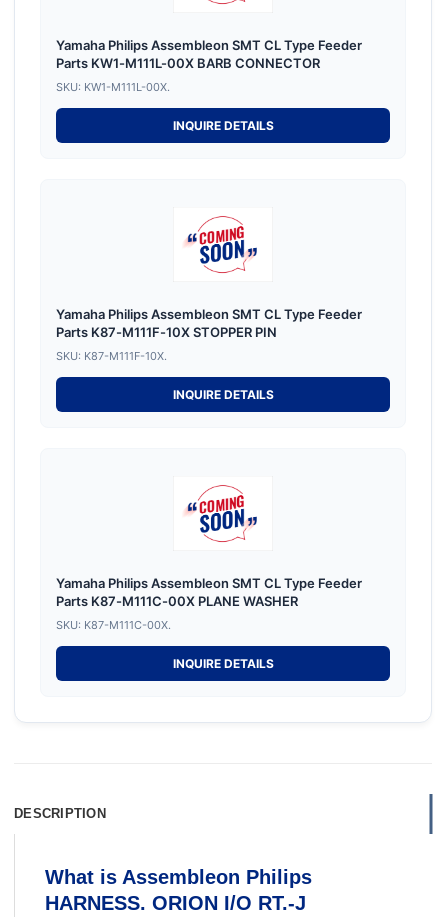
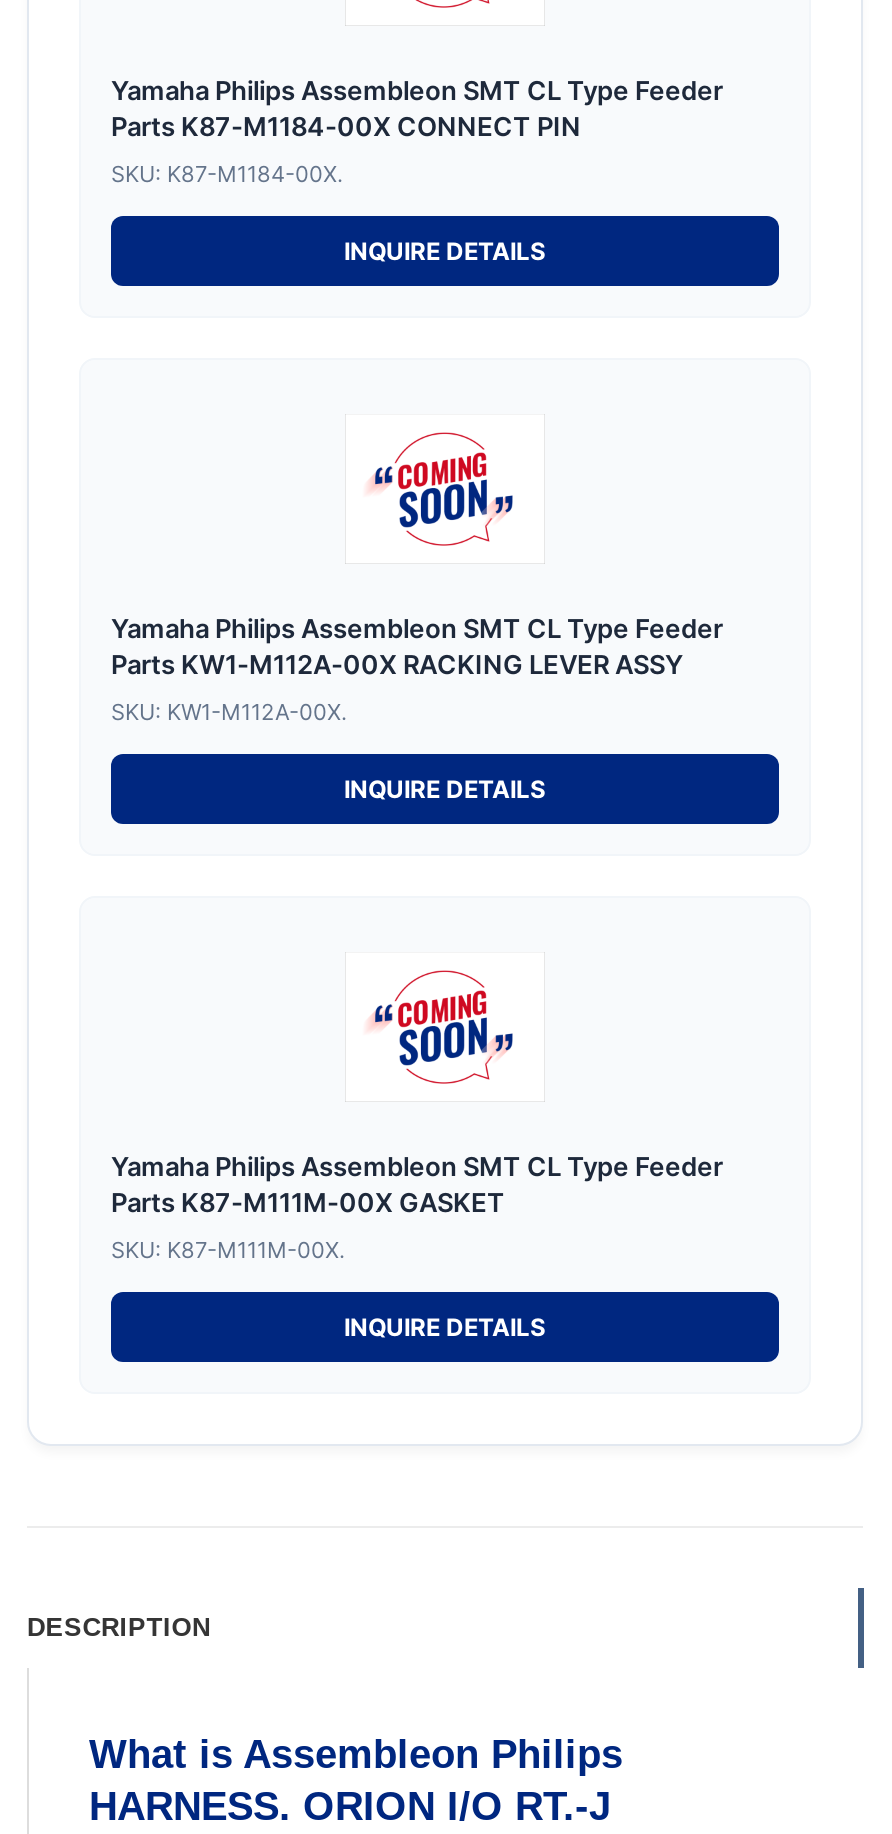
- Parts KW1-M111L-00X BARB CONNECTOR
+ Parts K87-M1184-00X CONNECT PIN

- SKU: KW1-M111L-00X.
+ SKU: K87-M1184-00X.

- Parts K87-M111F-10X STOPPER PIN
+ Parts KW1-M112A-00X RACKING LEVER ASSY

- SKU: K87-M111F-10X.
+ SKU: KW1-M112A-00X.

- Parts K87-M111C-00X PLANE WASHER
+ Parts K87-M111M-00X GASKET

- SKU: K87-M111C-00X.
+ SKU: K87-M111M-00X.
